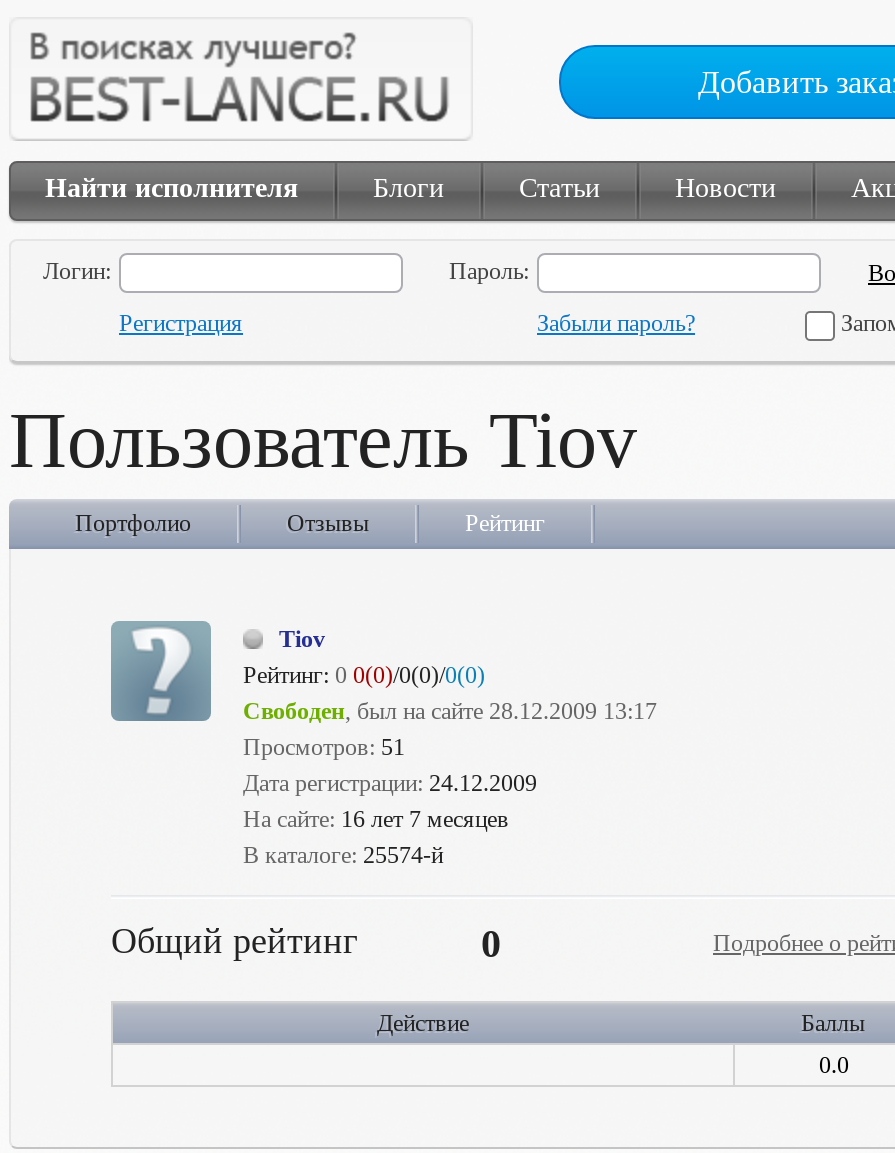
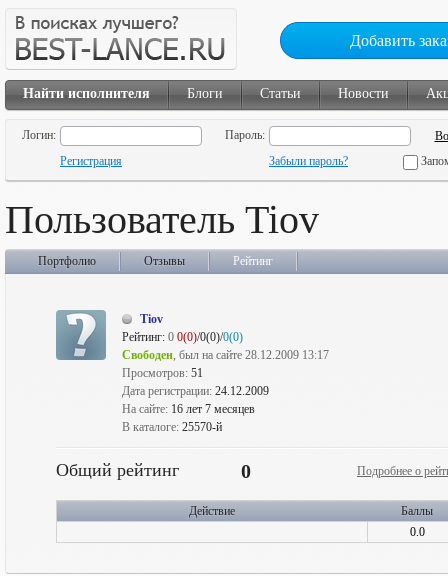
- В каталоге: 25574-й
+ В каталоге: 25570-й
